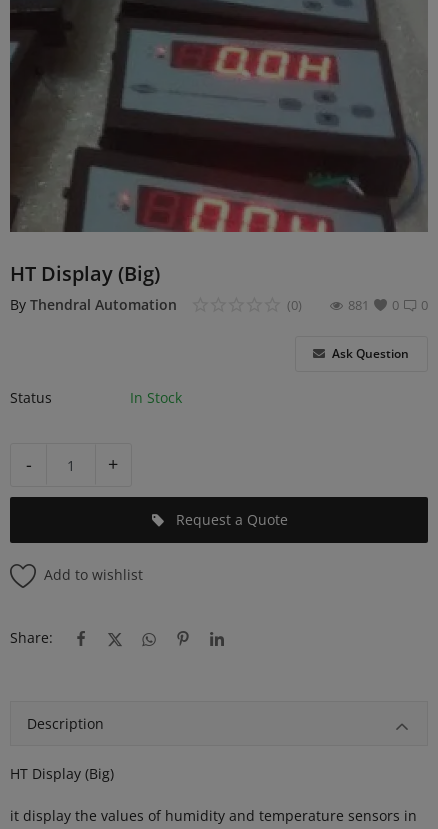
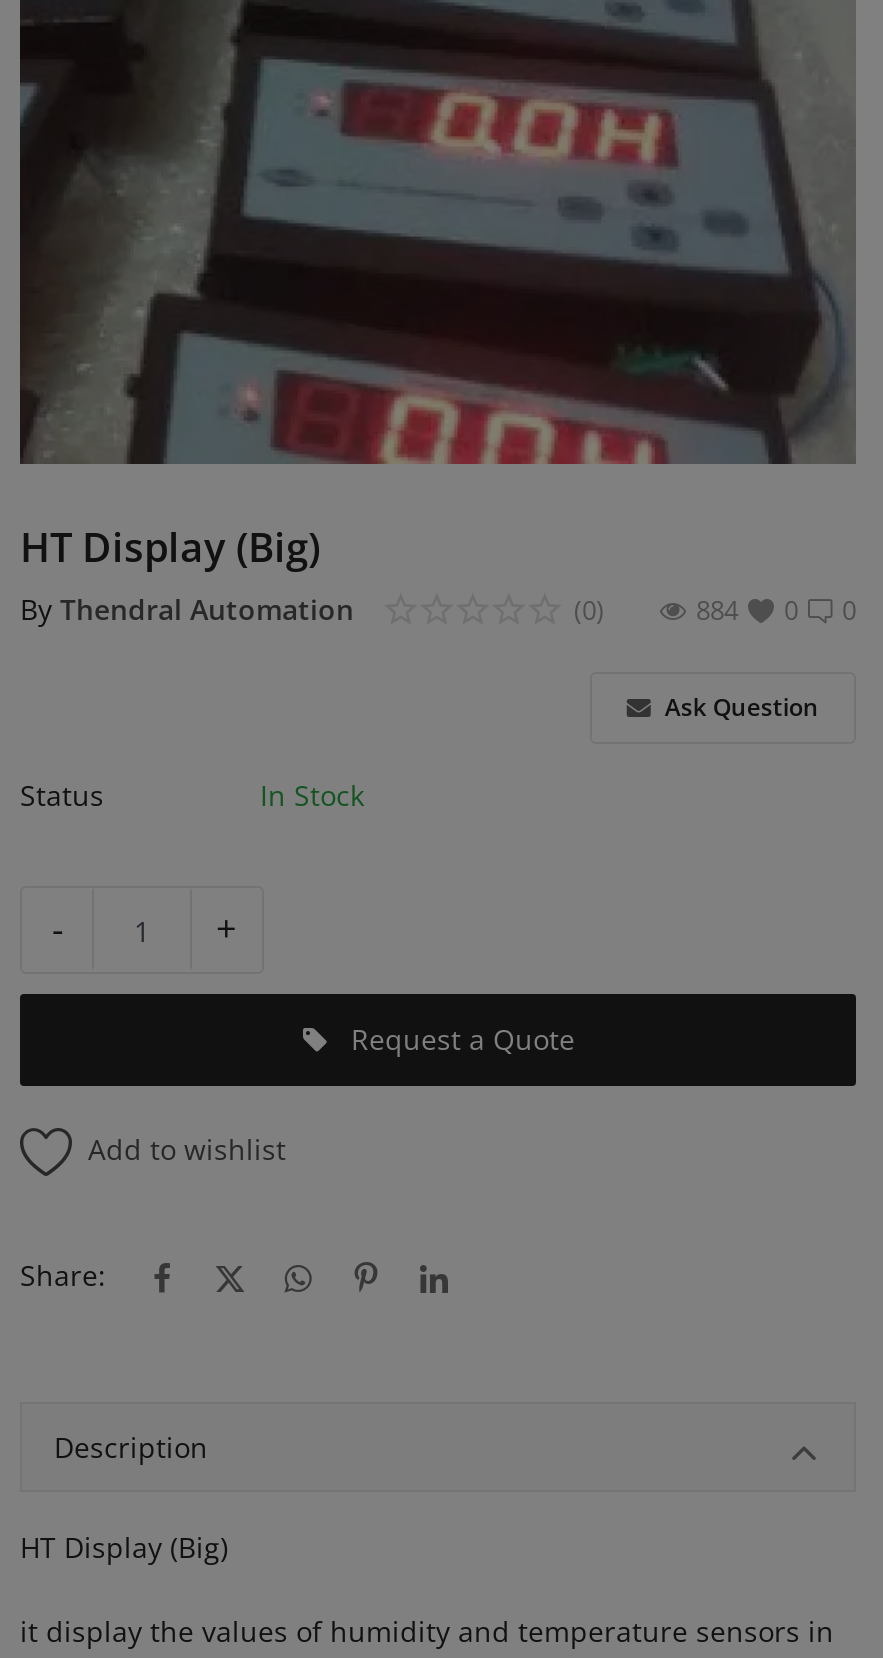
- 881 0 0
+ 884 0 0
